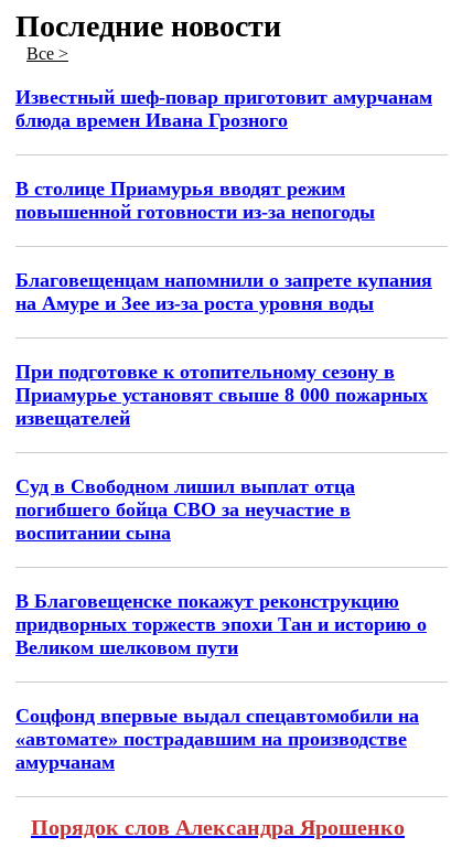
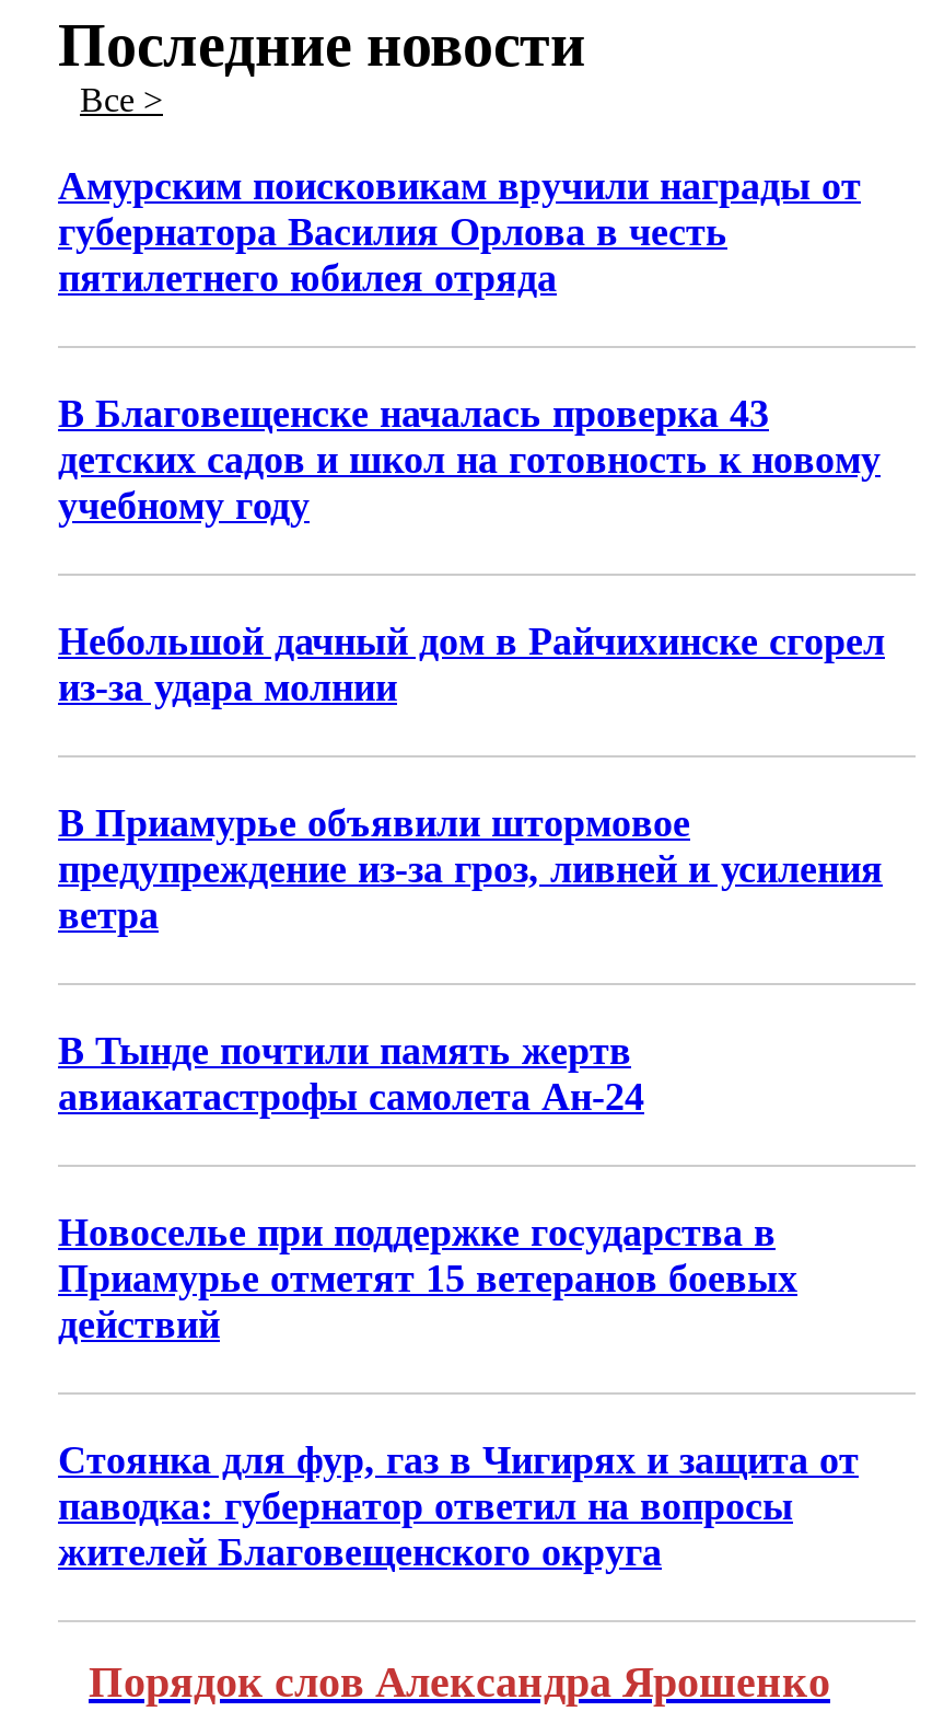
- Известный шеф-повар приготовит амурчанам
- блюда времен Ивана Грозного
+ Амурским поисковикам вручили награды от
+ губернатора Василия Орлова в честь
+ пятилетнего юбилея отряда

- В столице Приамурья вводят режим
- повышенной готовности из-за непогоды
+ В Благовещенске началась проверка 43
+ детских садов и школ на готовность к новому
+ учебному году

- Благовещенцам напомнили о запрете купания
- на Амуре и Зее из-за роста уровня воды
+ Небольшой дачный дом в Райчихинске сгорел
+ из-за удара молнии

- При подготовке к отопительному сезону в
- Приамурье установят свыше 8 000 пожарных
- извещателей
+ В Приамурье объявили штормовое
+ предупреждение из-за гроз, ливней и усиления
+ ветра

- Суд в Свободном лишил выплат отца
- погибшего бойца СВО за неучастие в
- воспитании сына
+ В Тынде почтили память жертв
+ авиакатастрофы самолета Ан-24

- В Благовещенске покажут реконструкцию
- придворных торжеств эпохи Тан и историю о
- Великом шелковом пути
+ Новоселье при поддержке государства в
+ Приамурье отметят 15 ветеранов боевых
+ действий

- Соцфонд впервые выдал спецавтомобили на
- «автомате» пострадавшим на производстве
- амурчанам
+ Стоянка для фур, газ в Чигирях и защита от
+ паводка: губернатор ответил на вопросы
+ жителей Благовещенского округа
